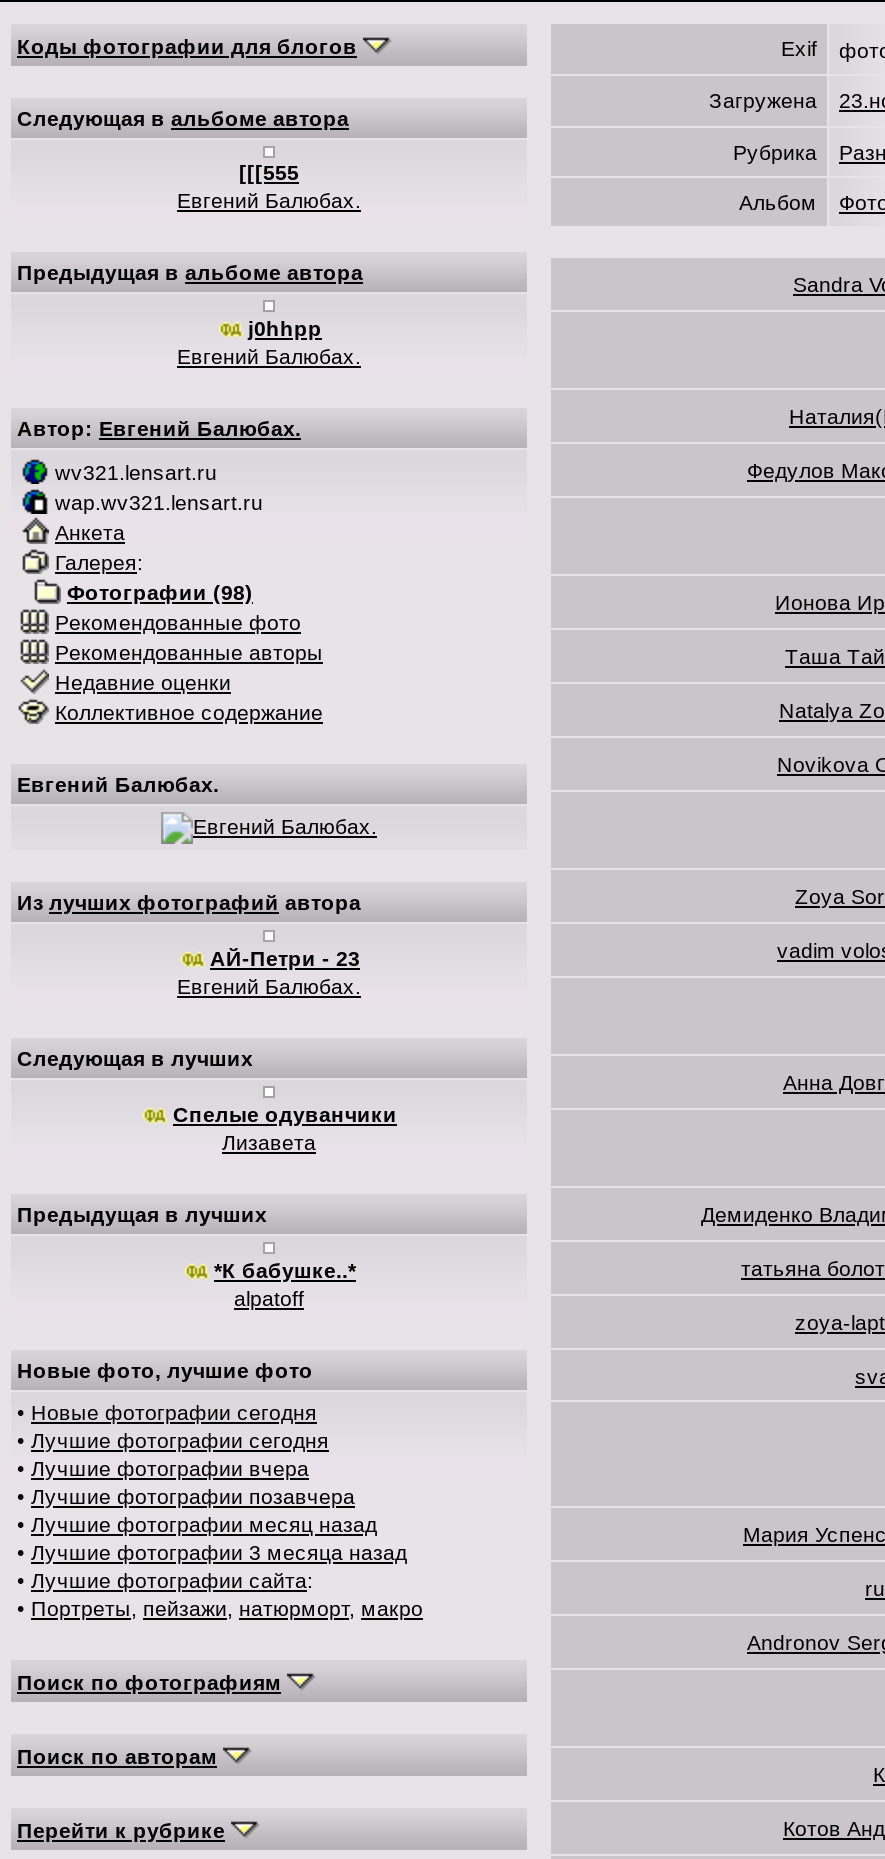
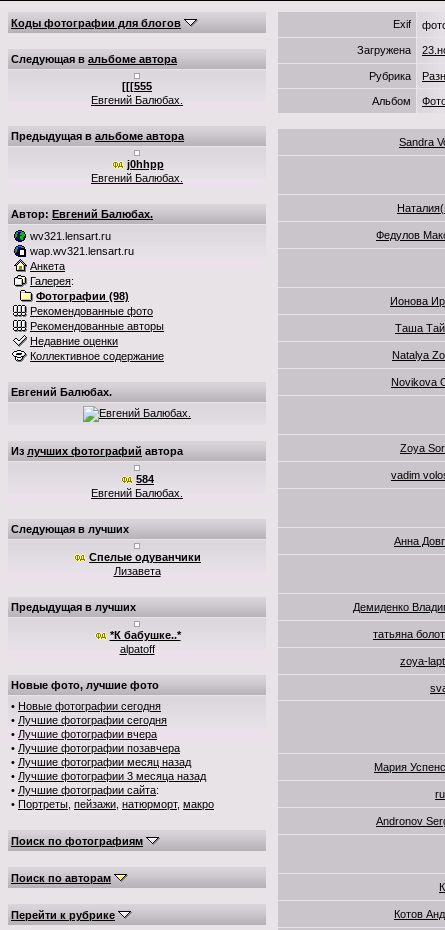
- АЙ-Петри - 23
+ 584
